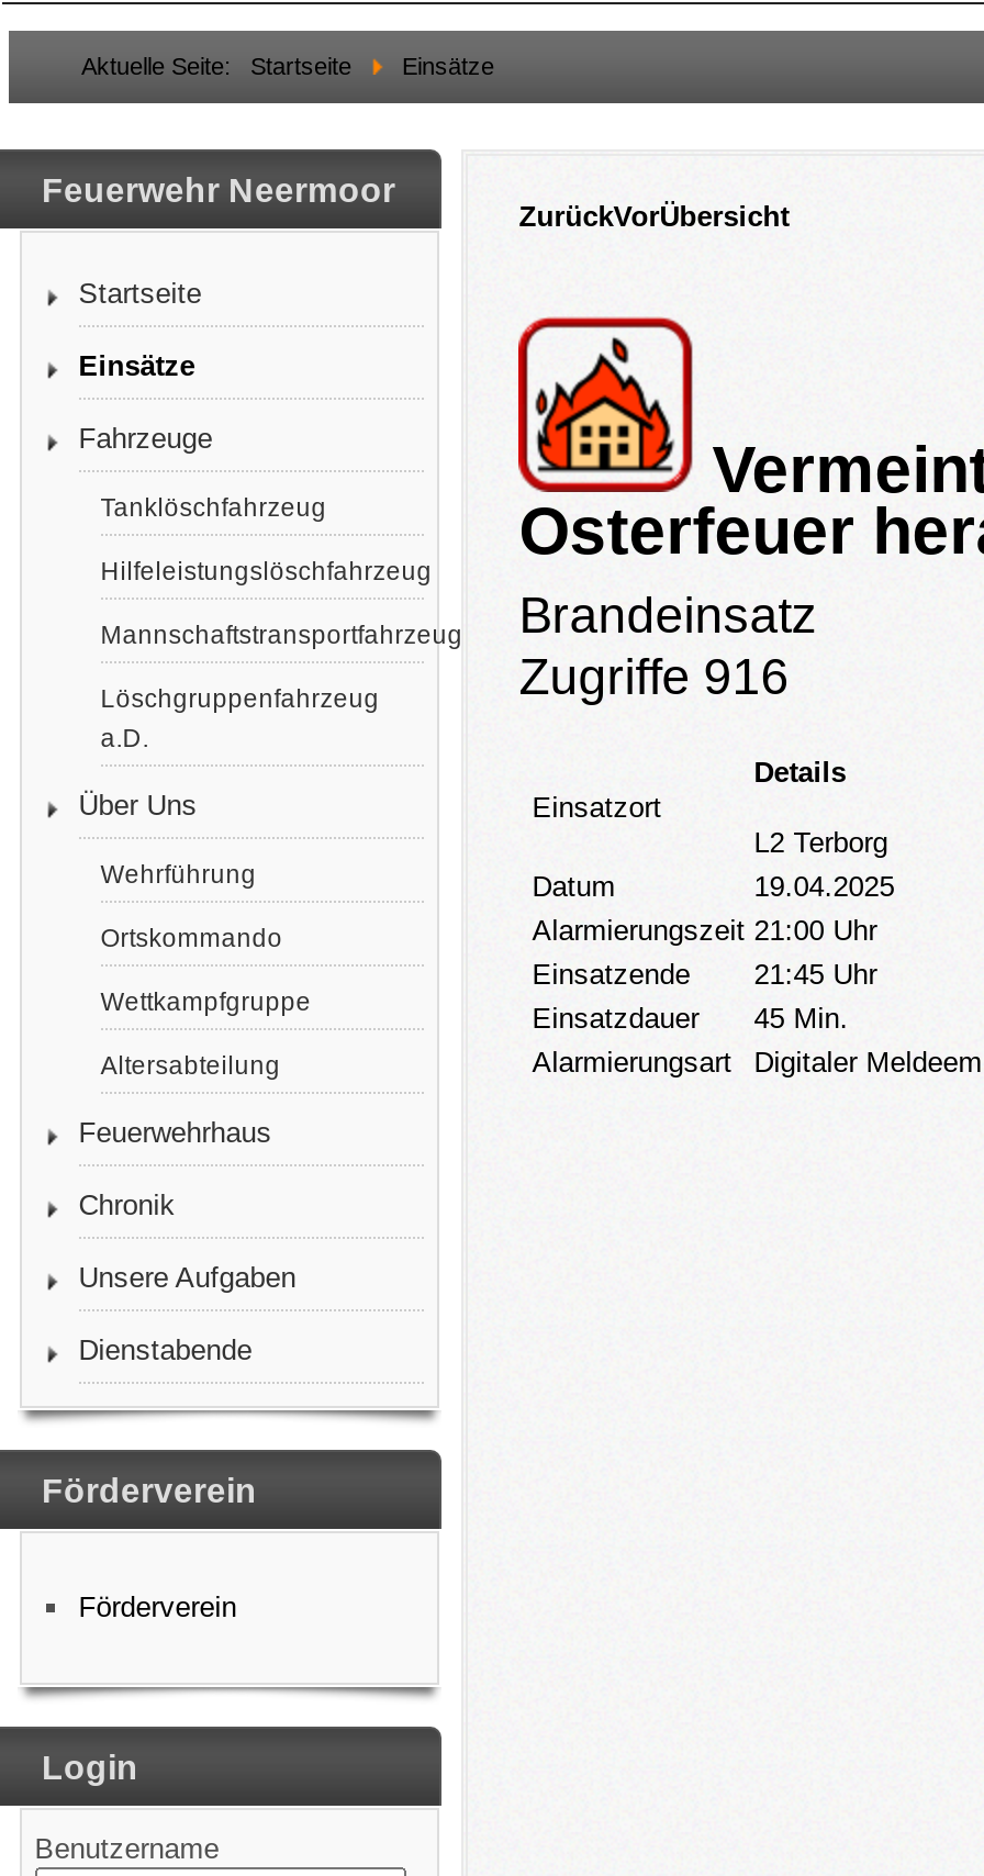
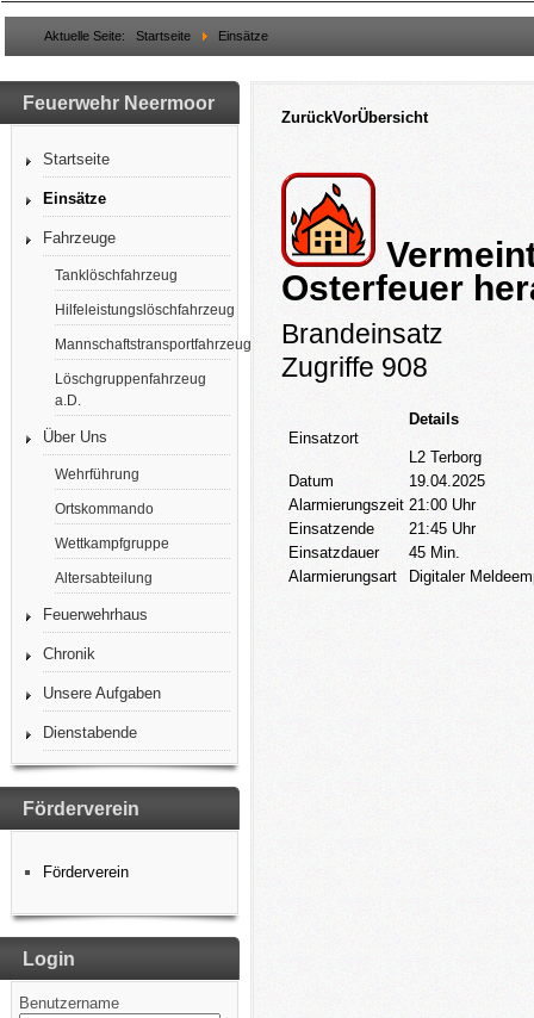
- Zugriffe 916
+ Zugriffe 908
